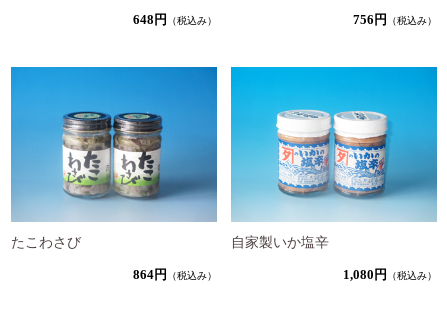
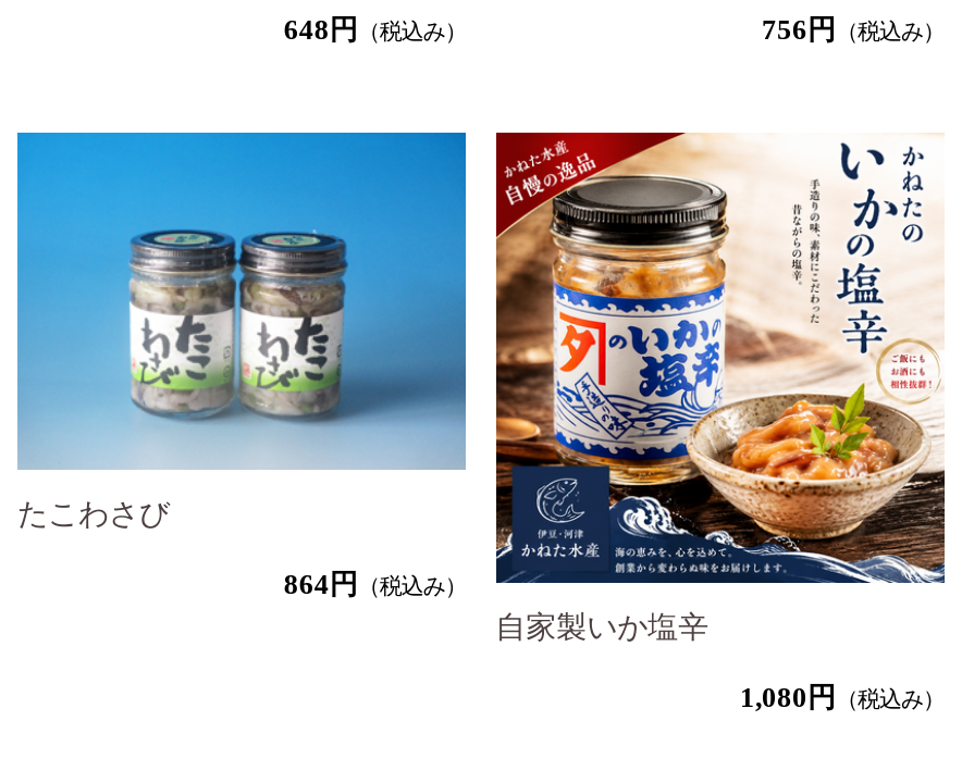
- [image]
+ [image]
